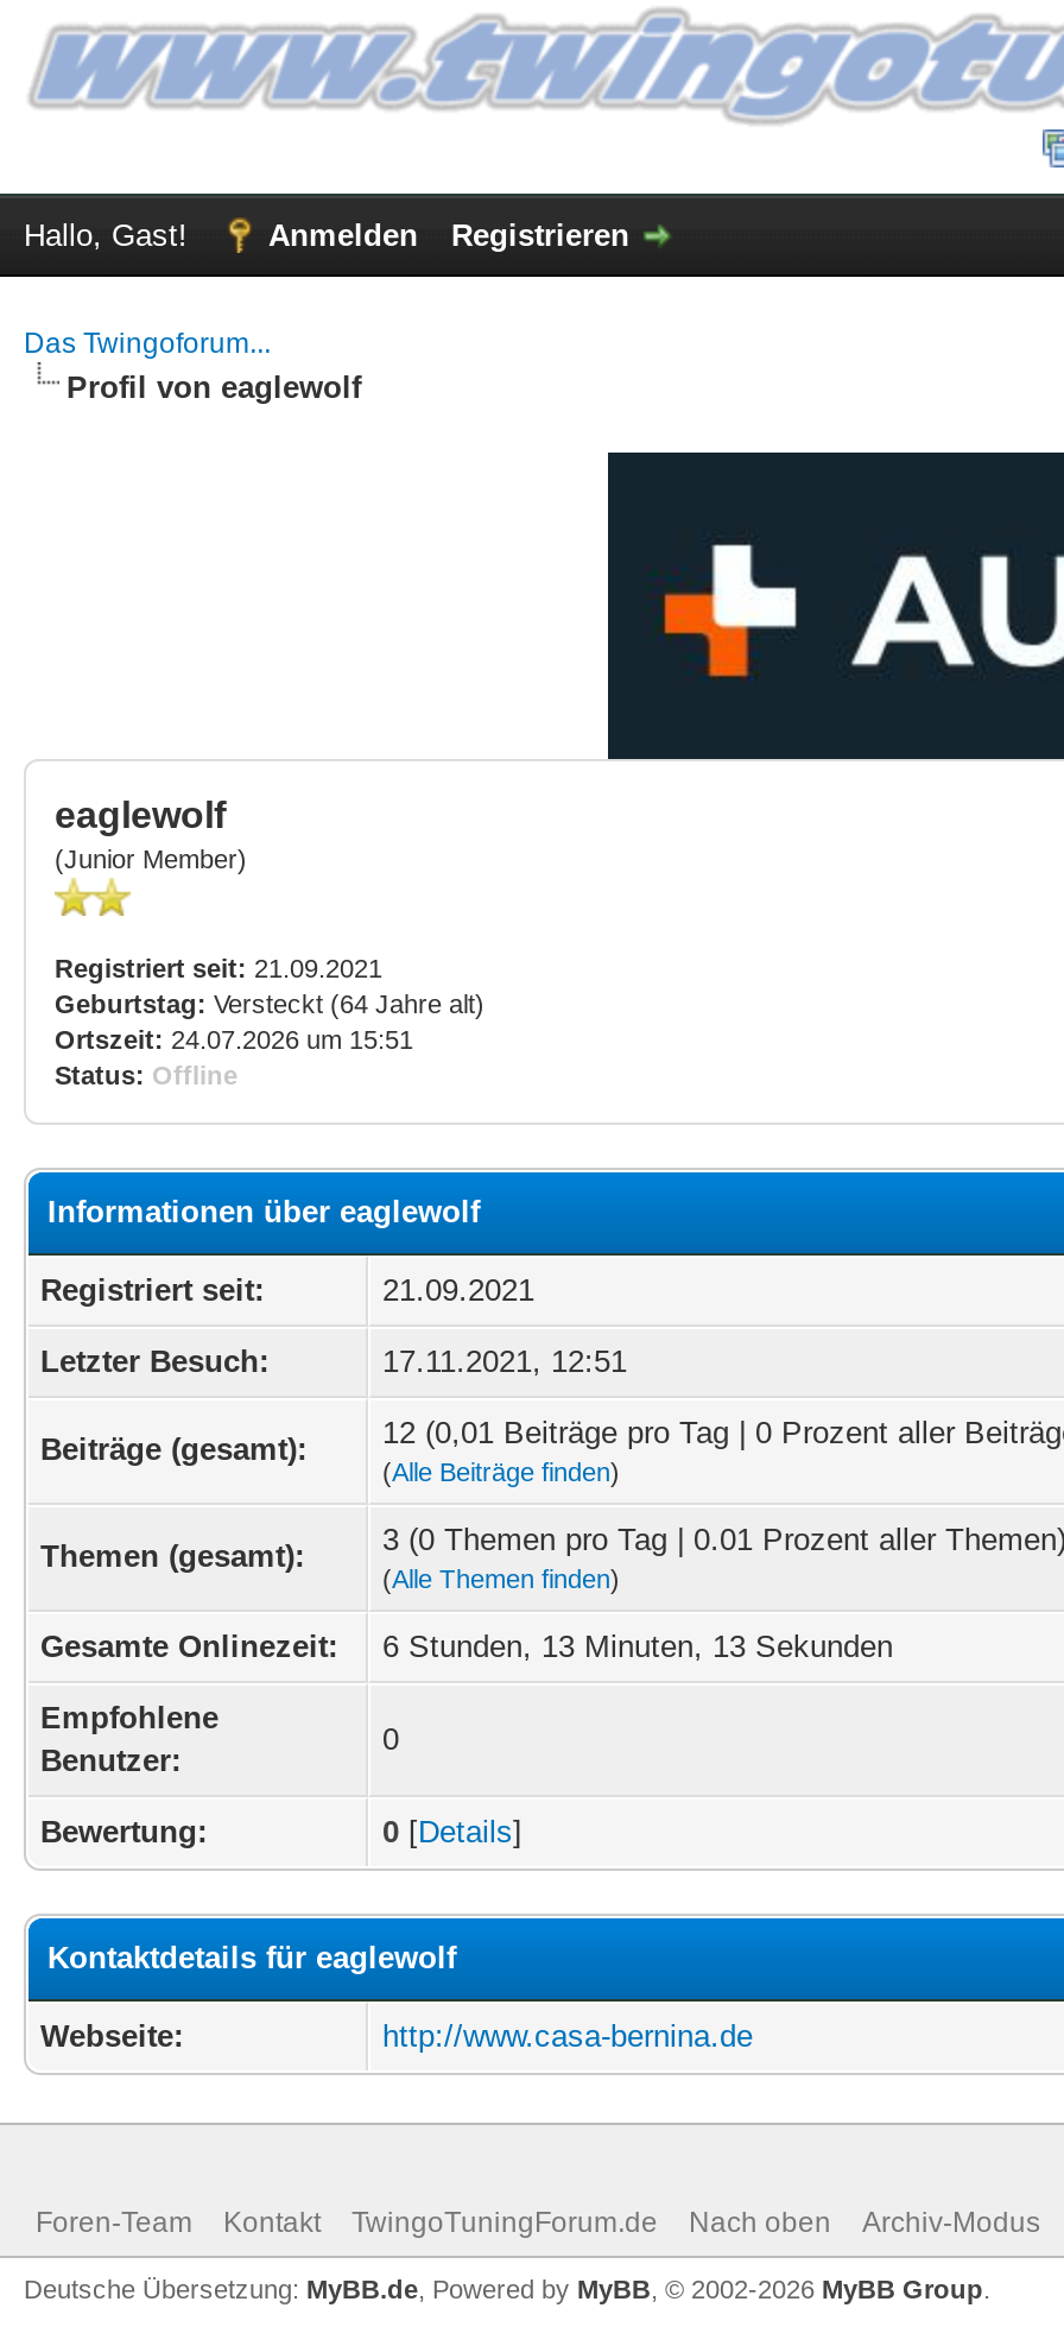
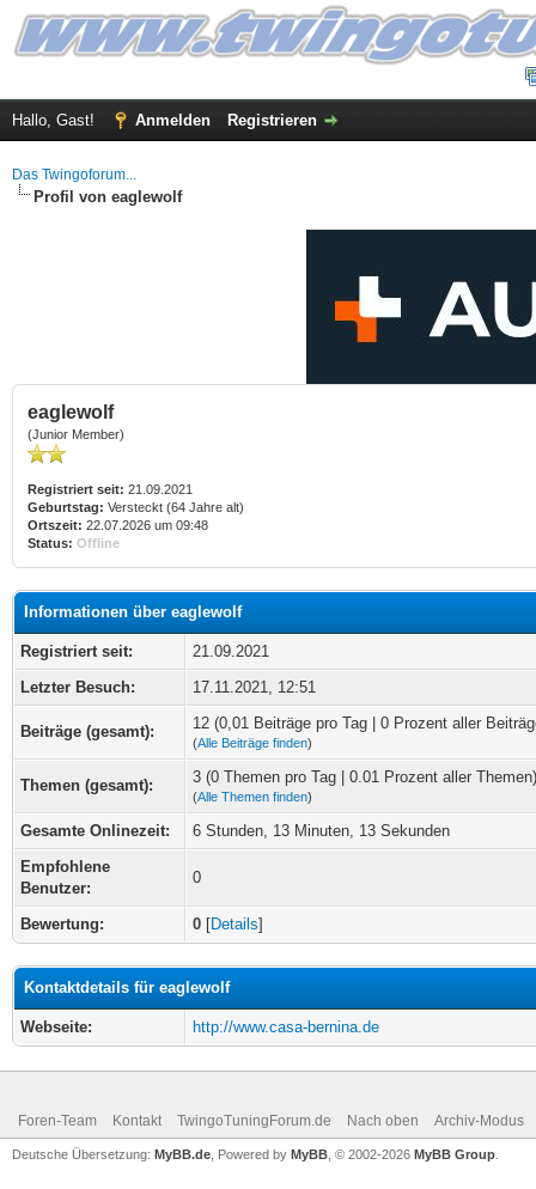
- Ortszeit: 24.07.2026 um 15:51
+ Ortszeit: 22.07.2026 um 09:48
